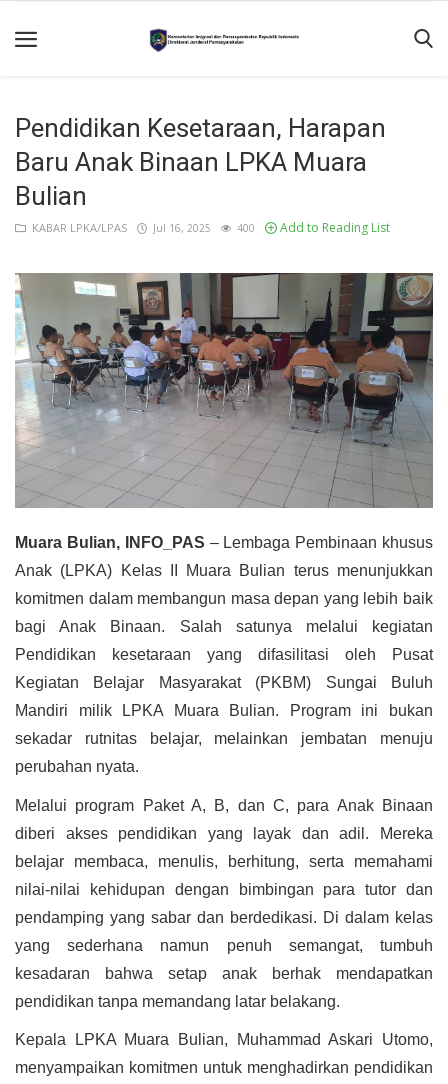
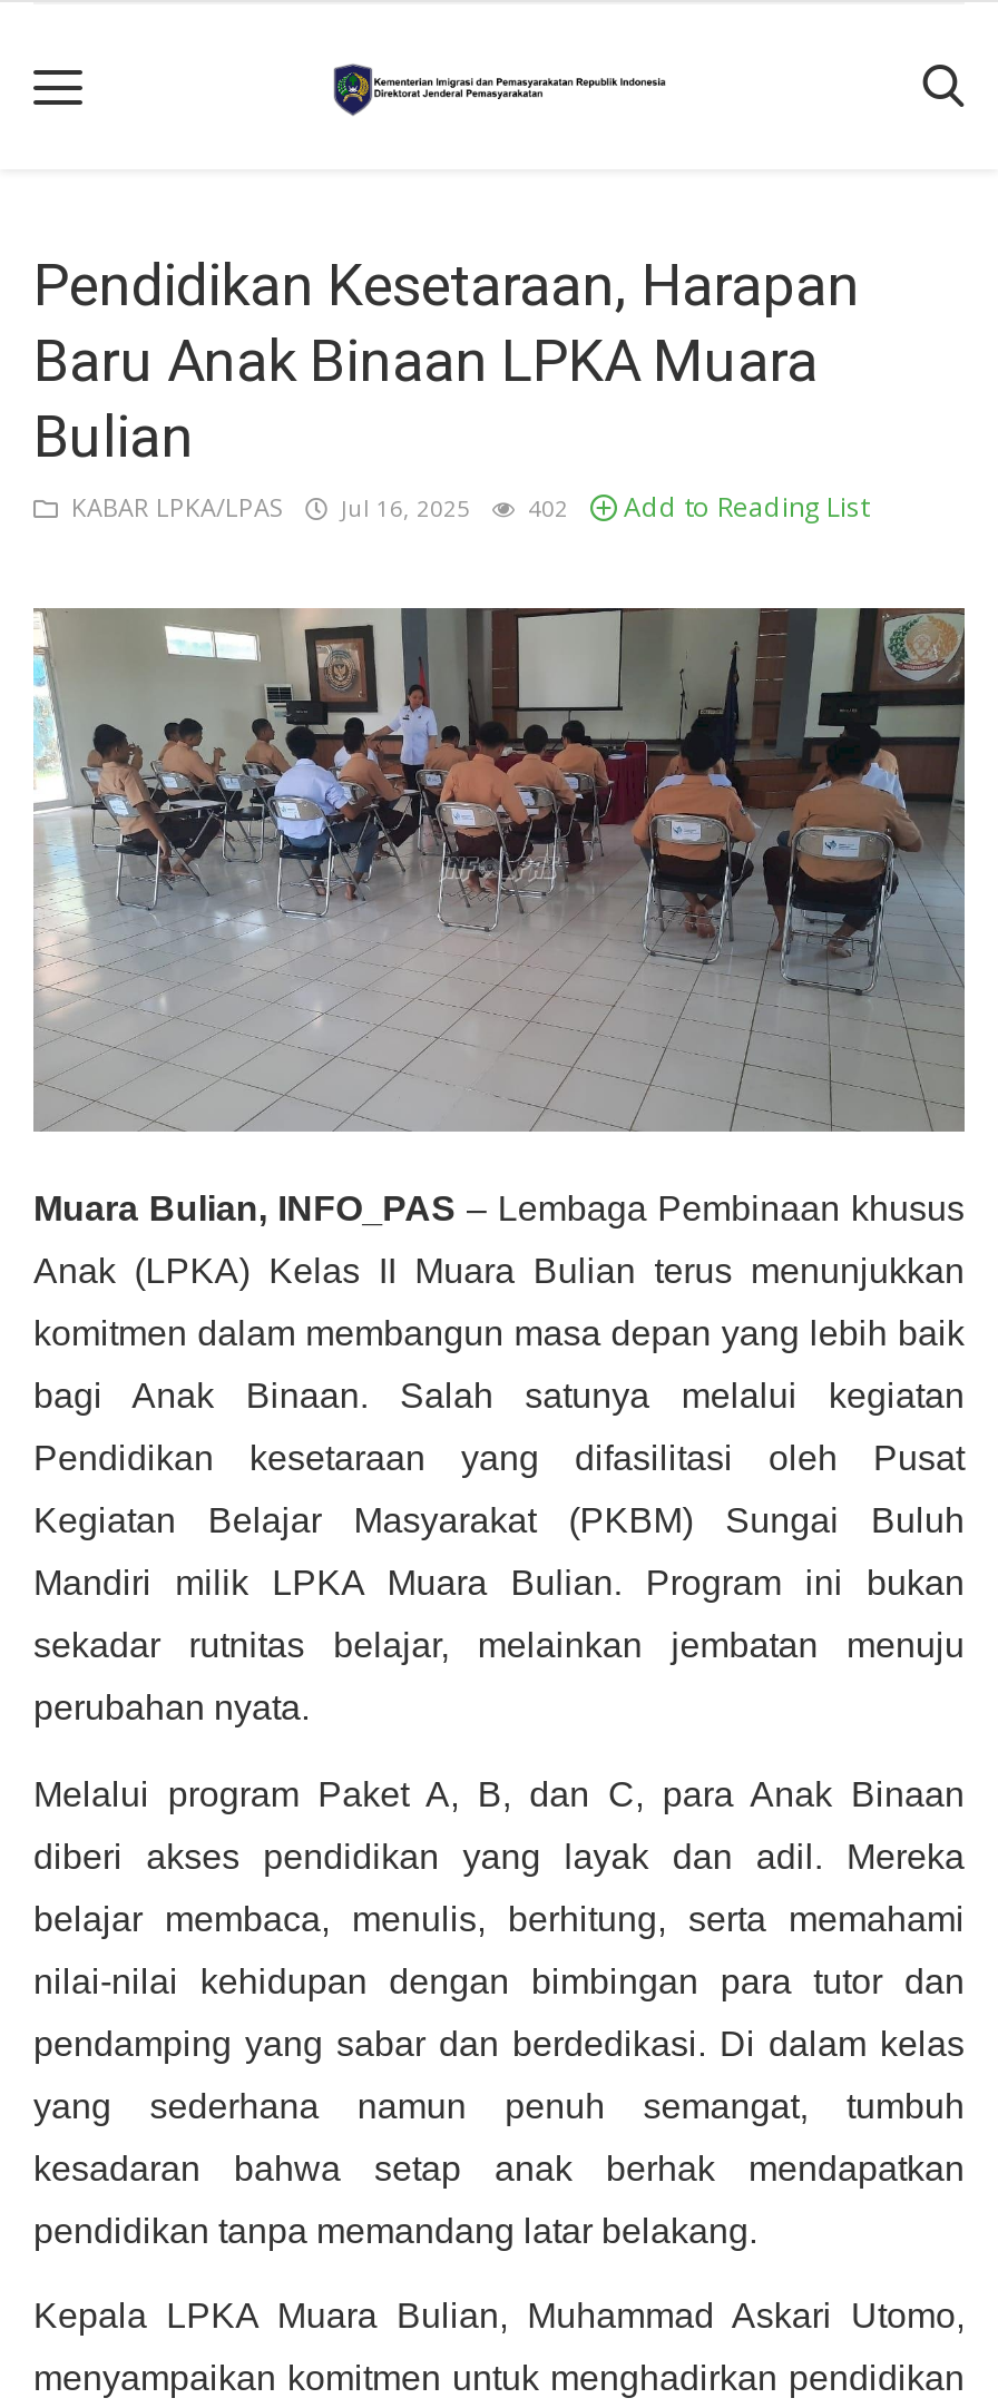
- 400
+ 402
